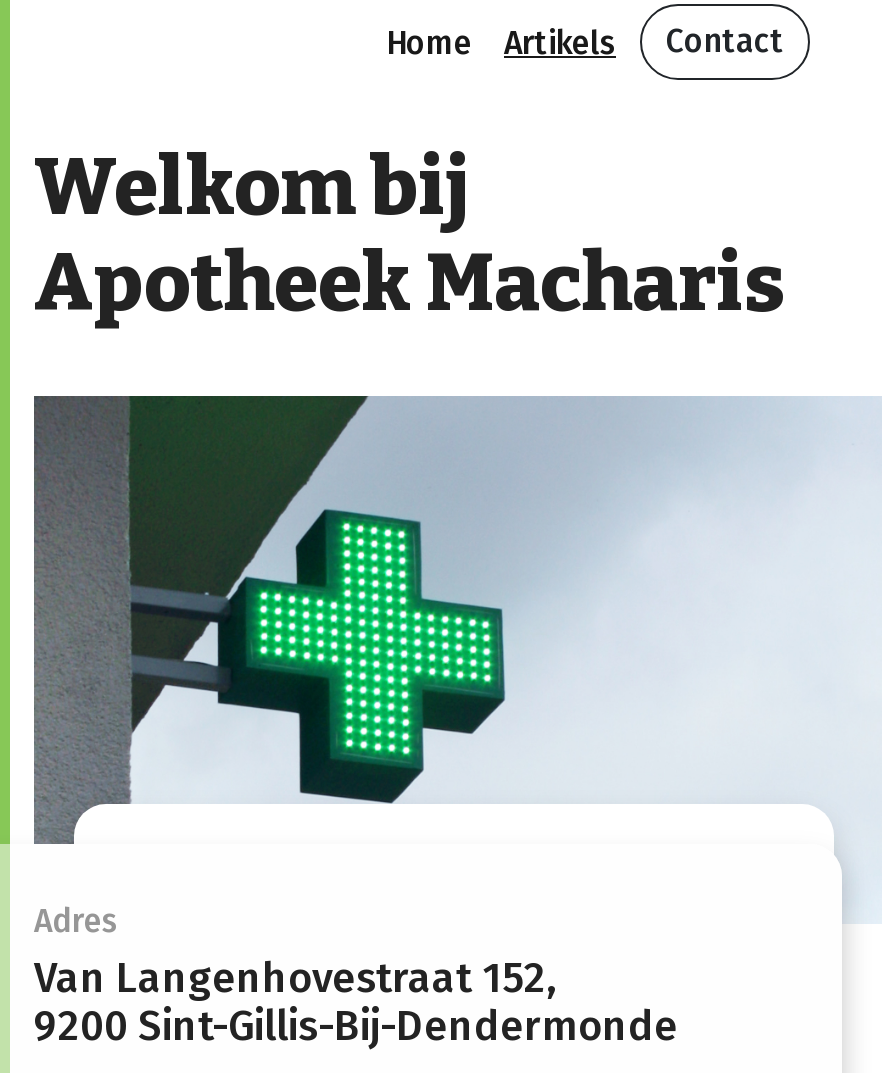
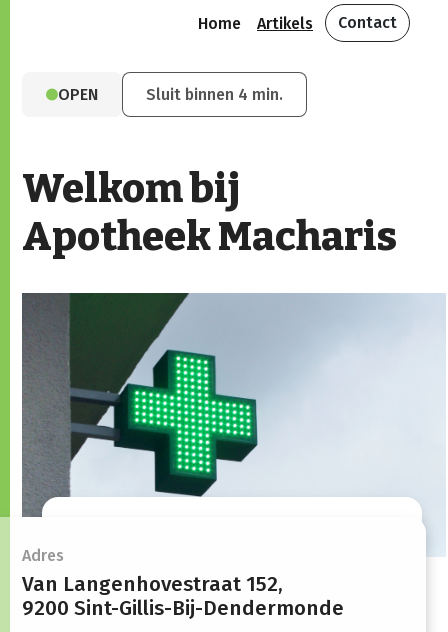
+ OPEN
+ Sluit binnen 4 min.
